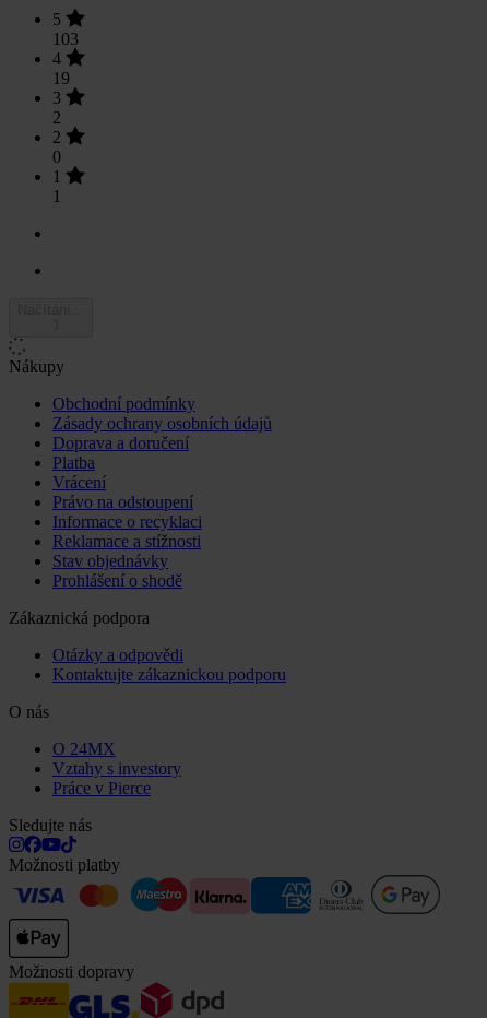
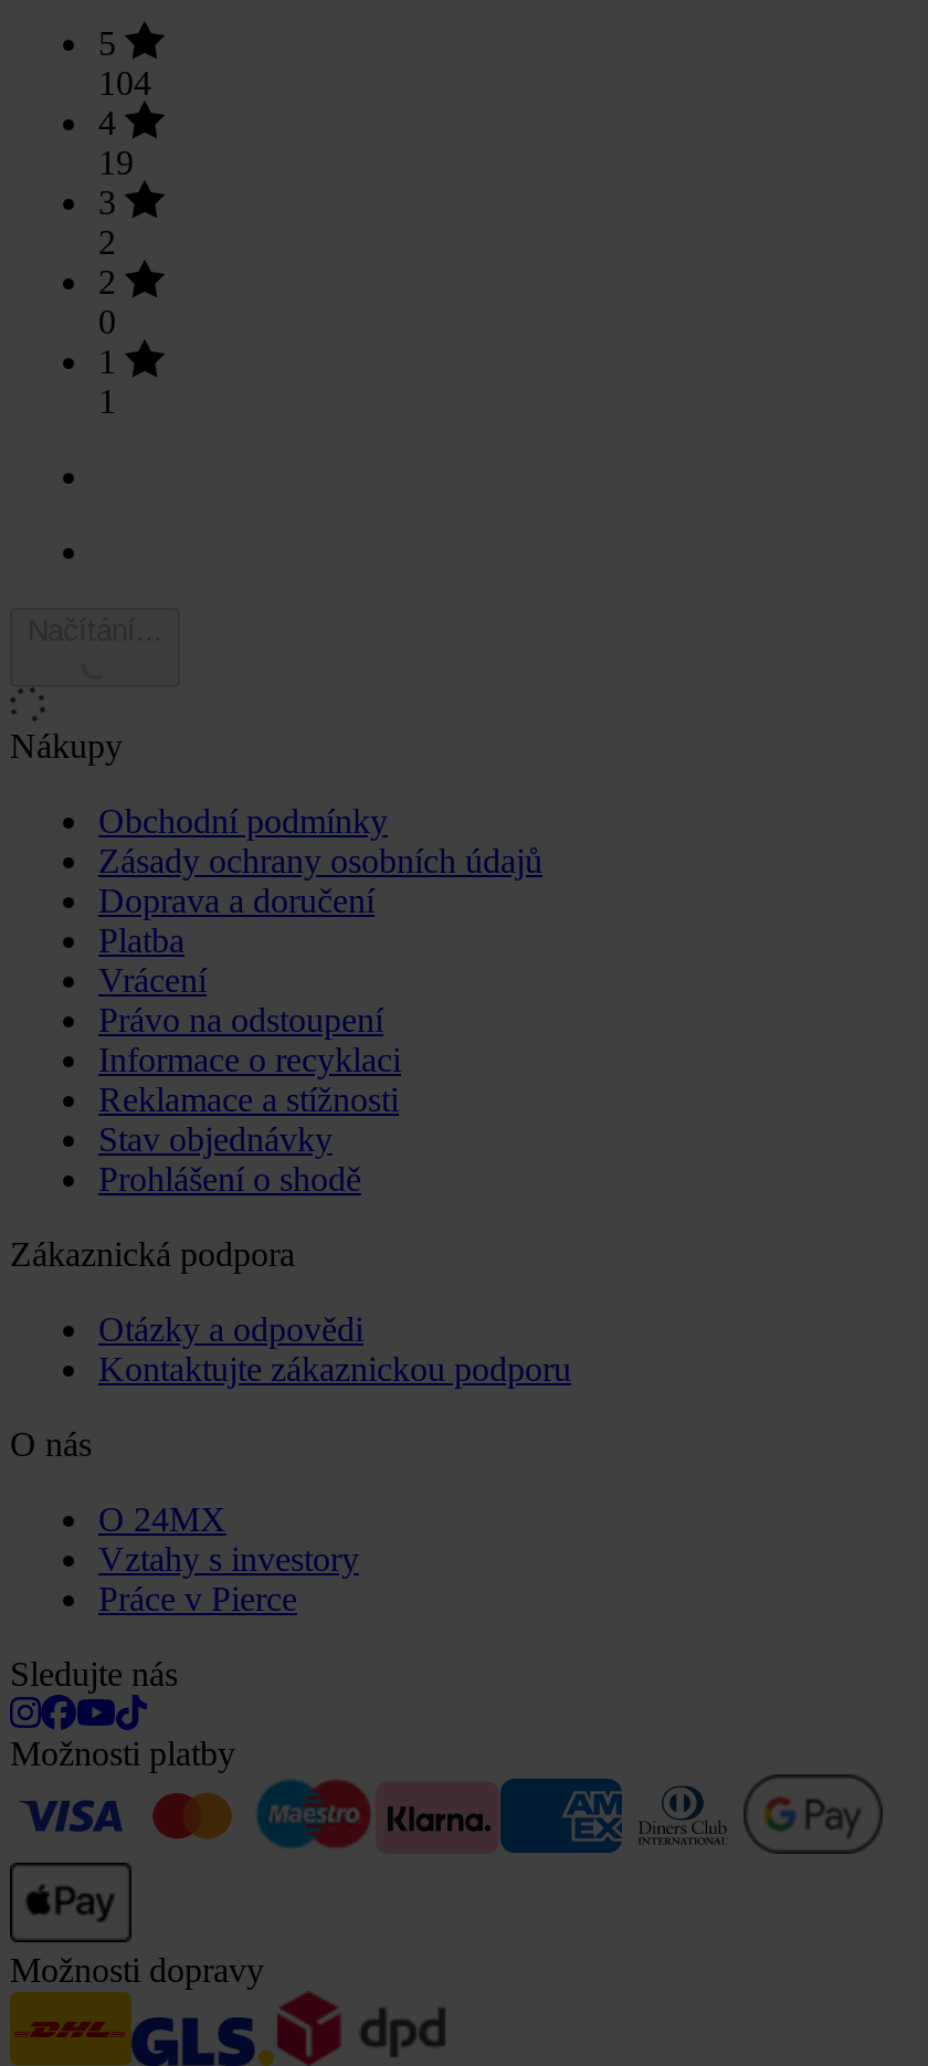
- 103
+ 104
